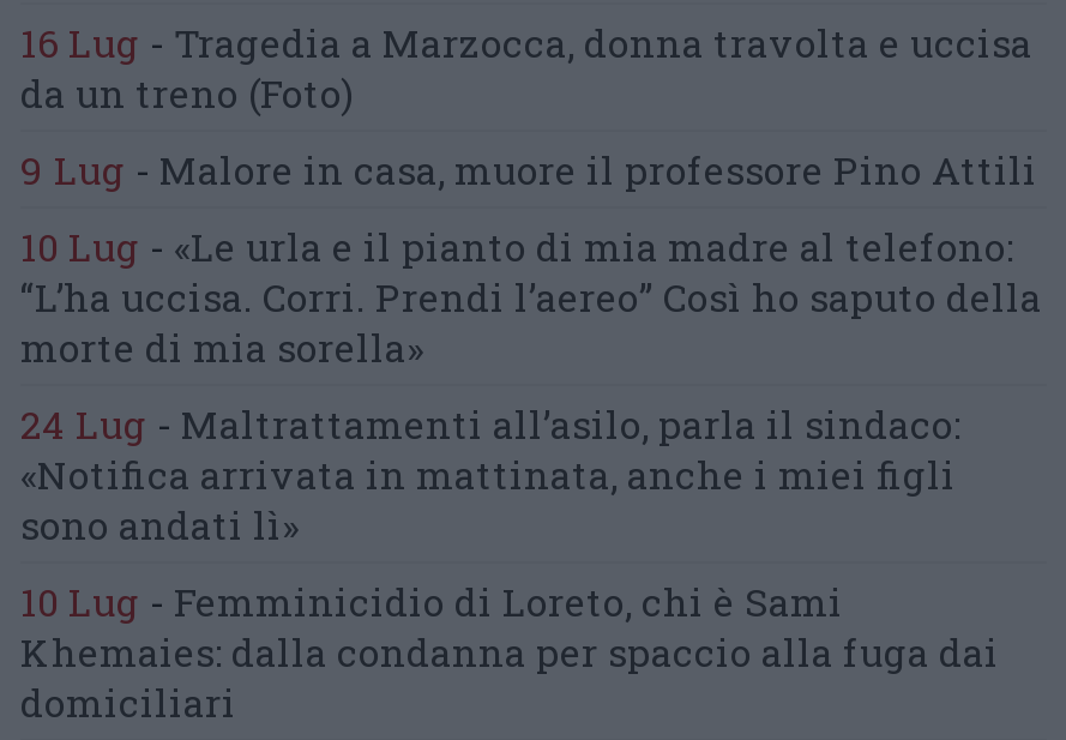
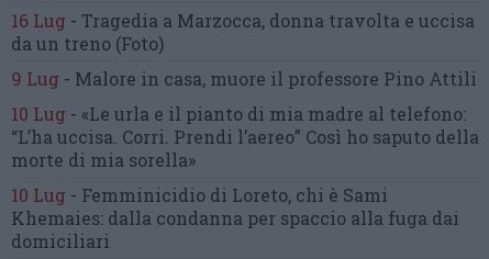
- 24 Lug - Maltrattamenti all’asilo, parla il sindaco:
- «Notifica arrivata in mattinata, anche i miei figli
- sono andati lì»
